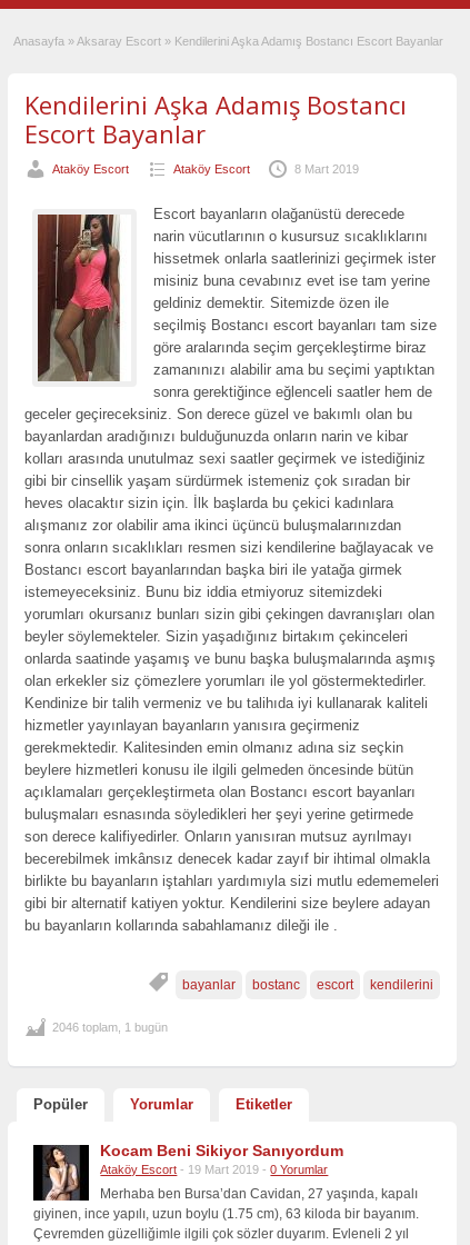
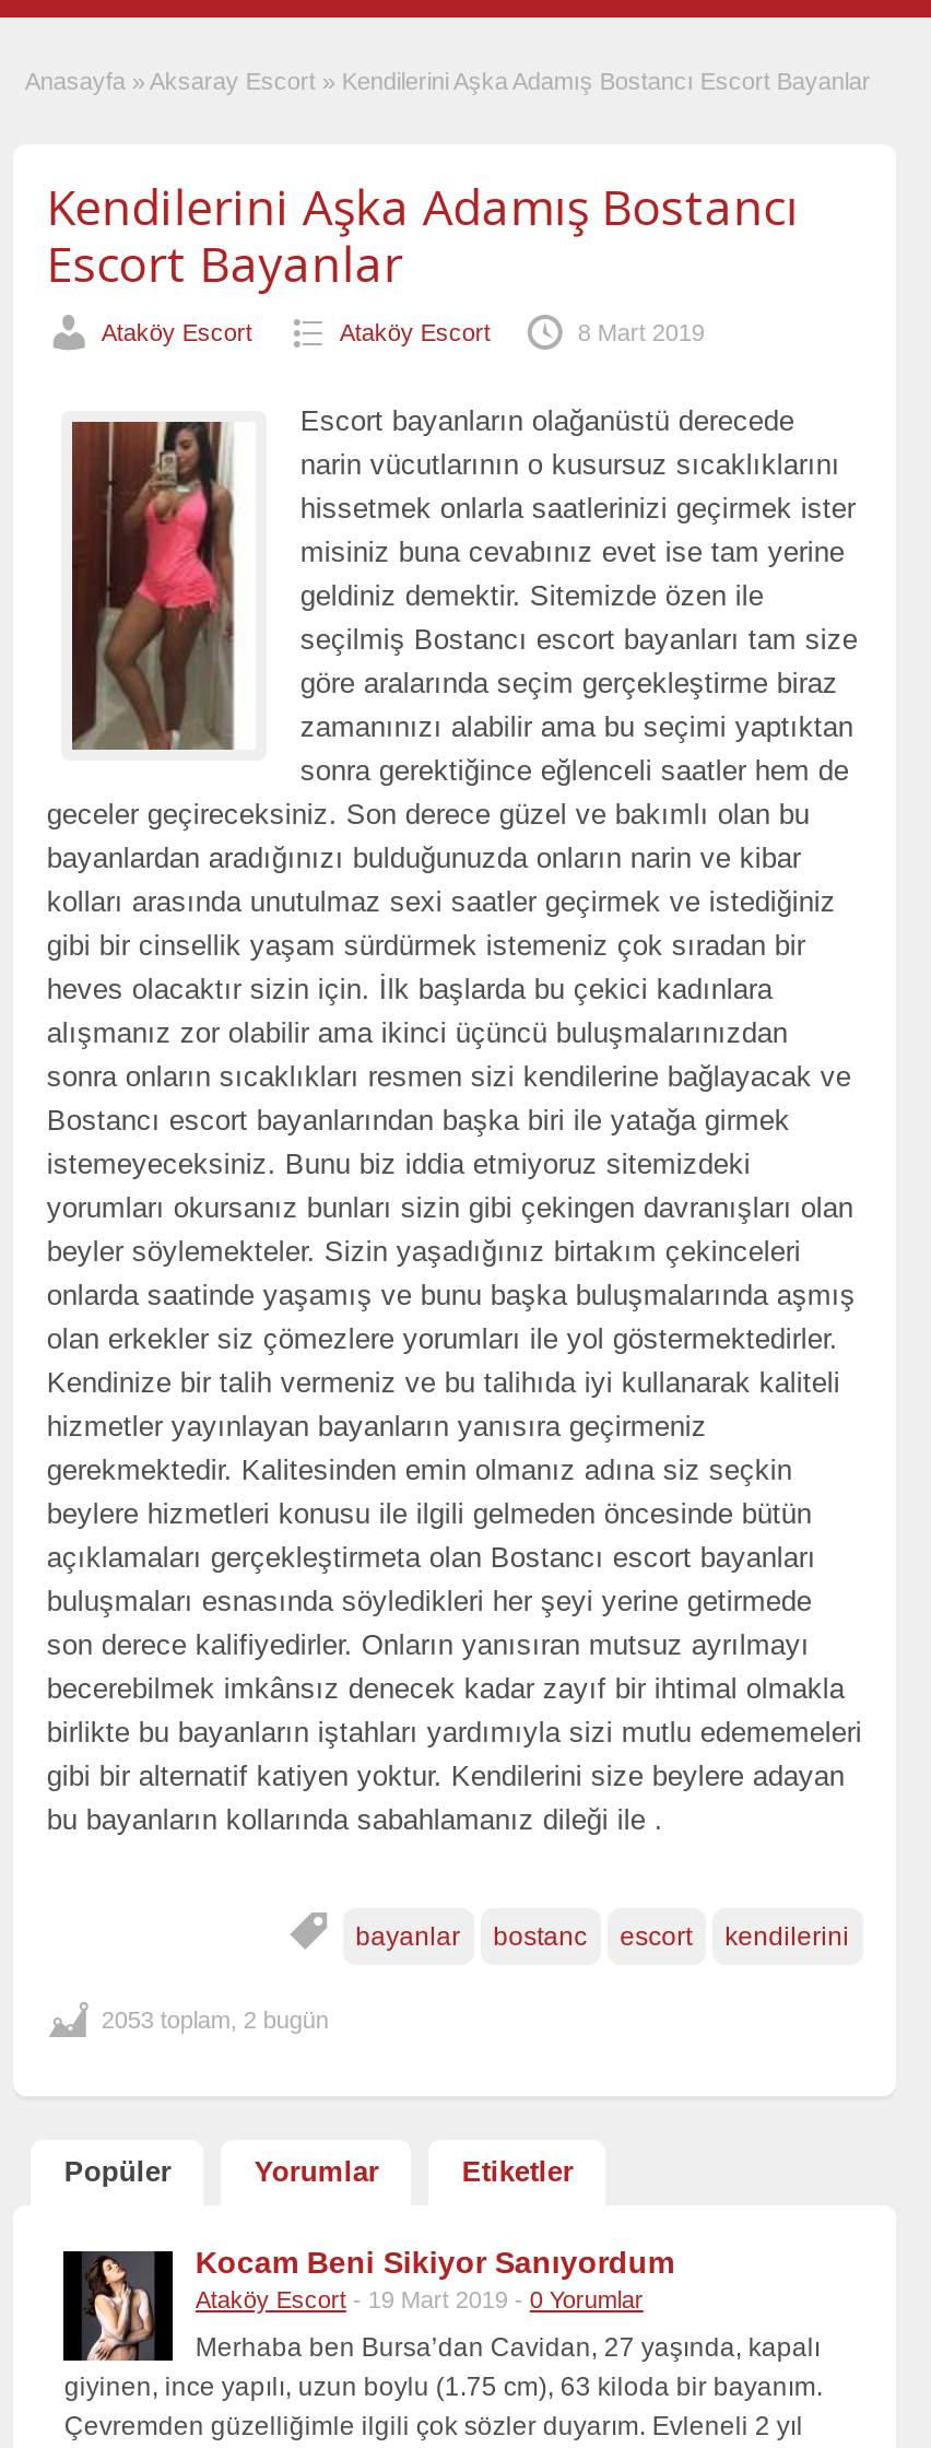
- 2046 toplam, 1 bugün
+ 2053 toplam, 2 bugün
